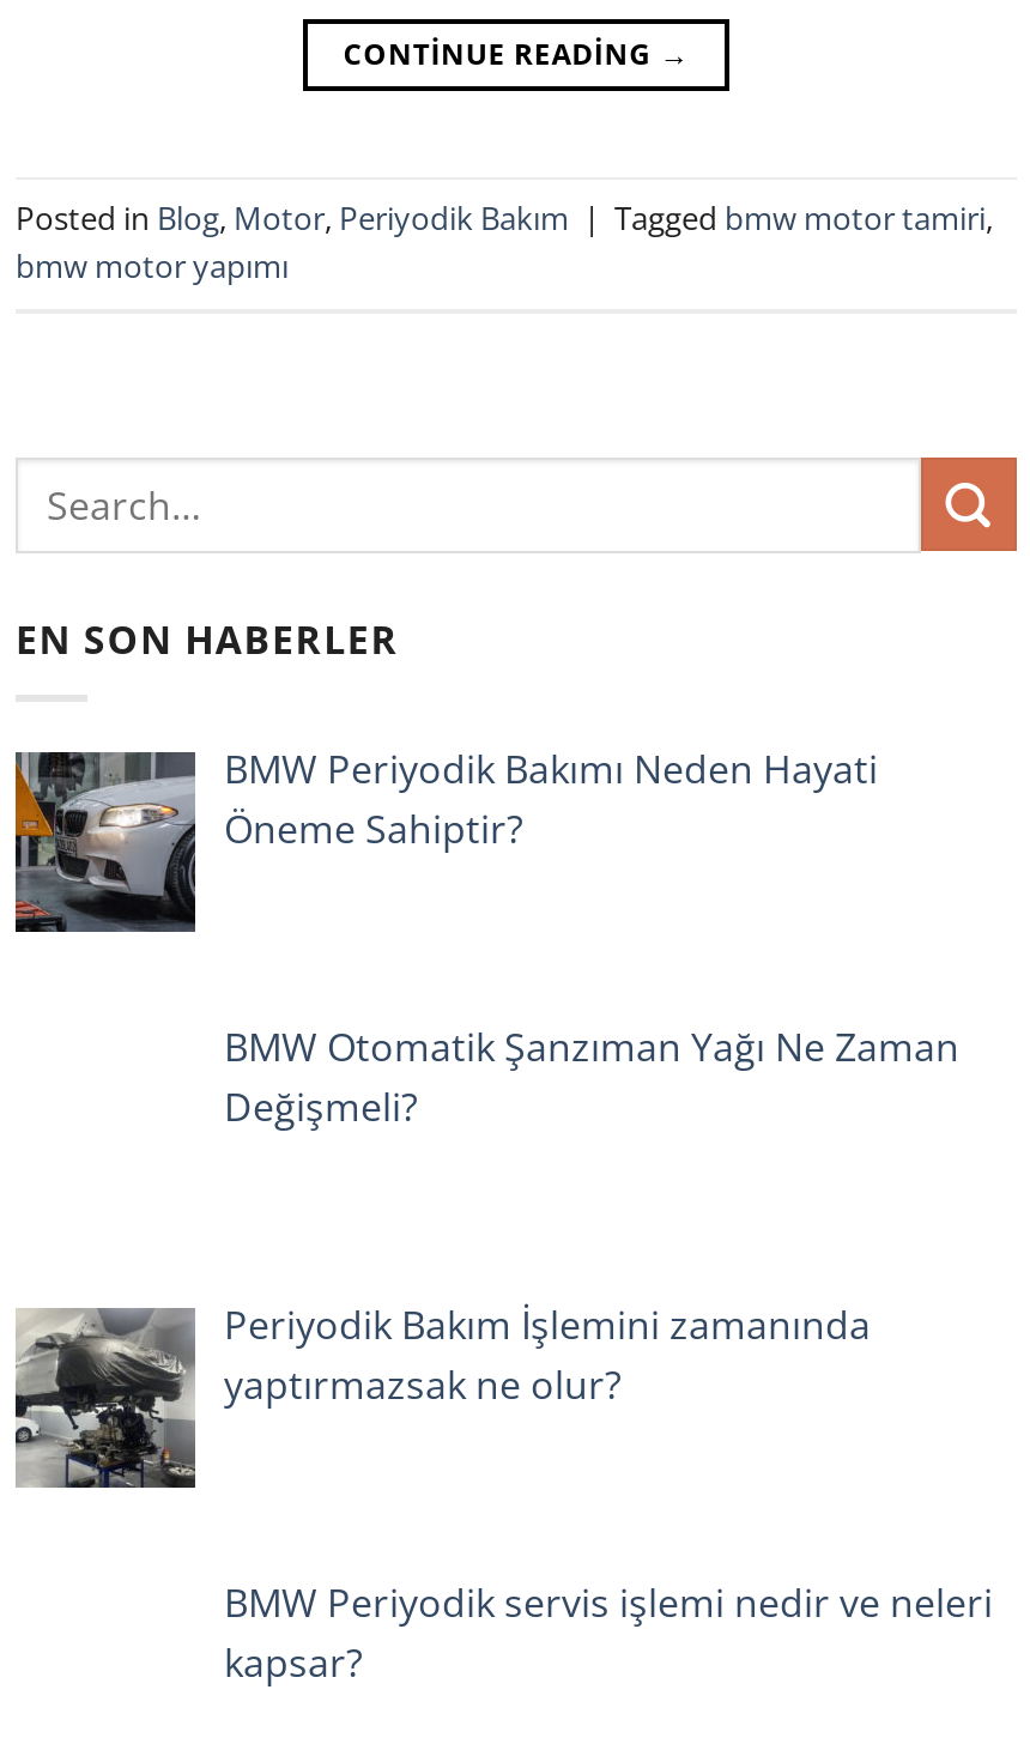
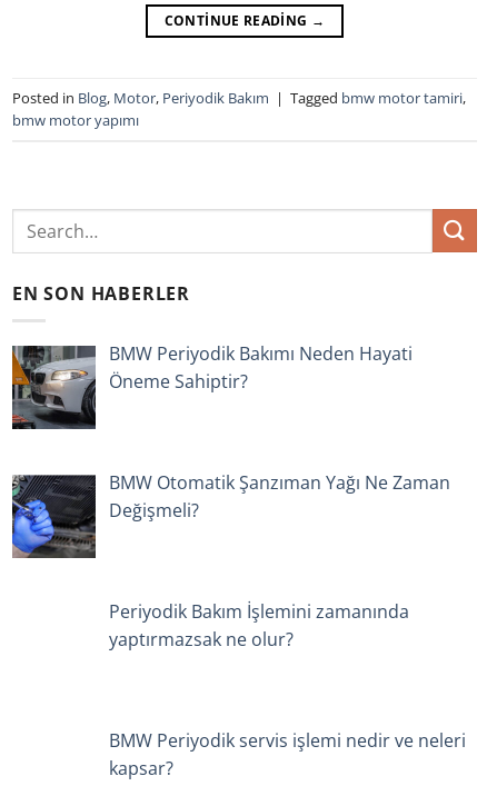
+ [image]

- [image]
